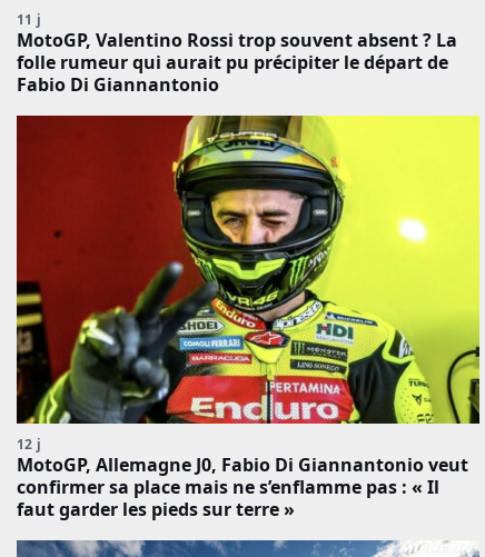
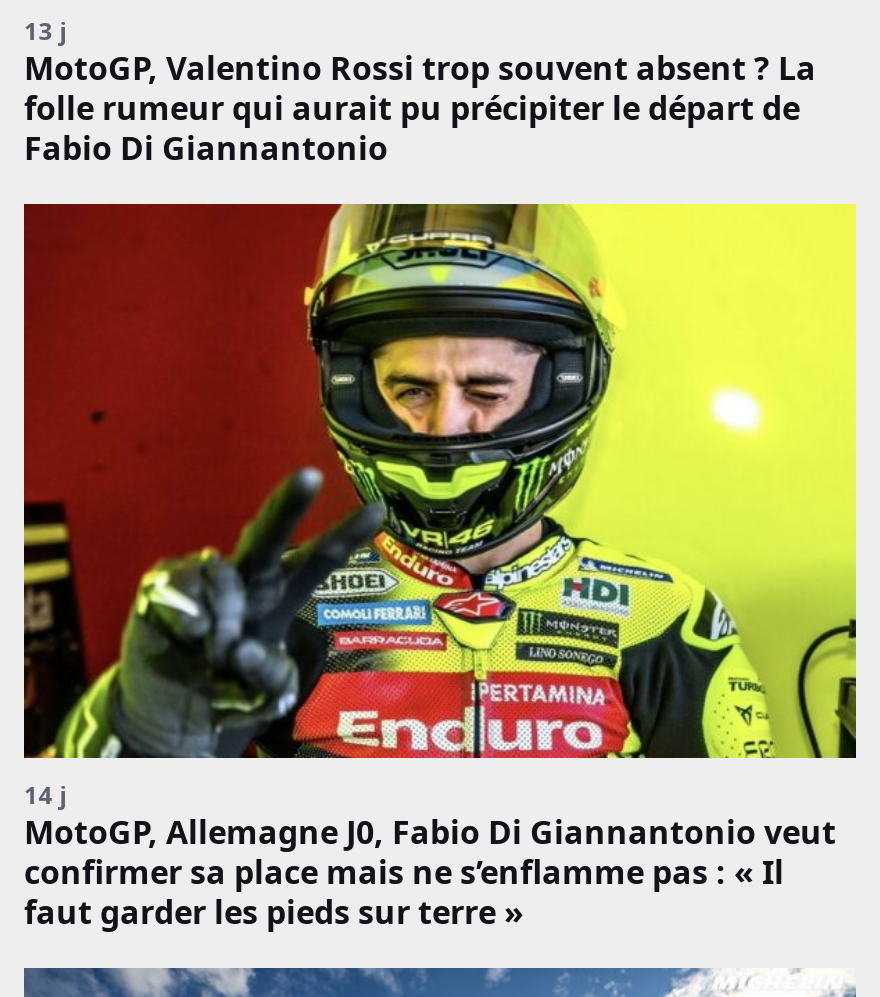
- 11 j
+ 13 j

- 12 j
+ 14 j
